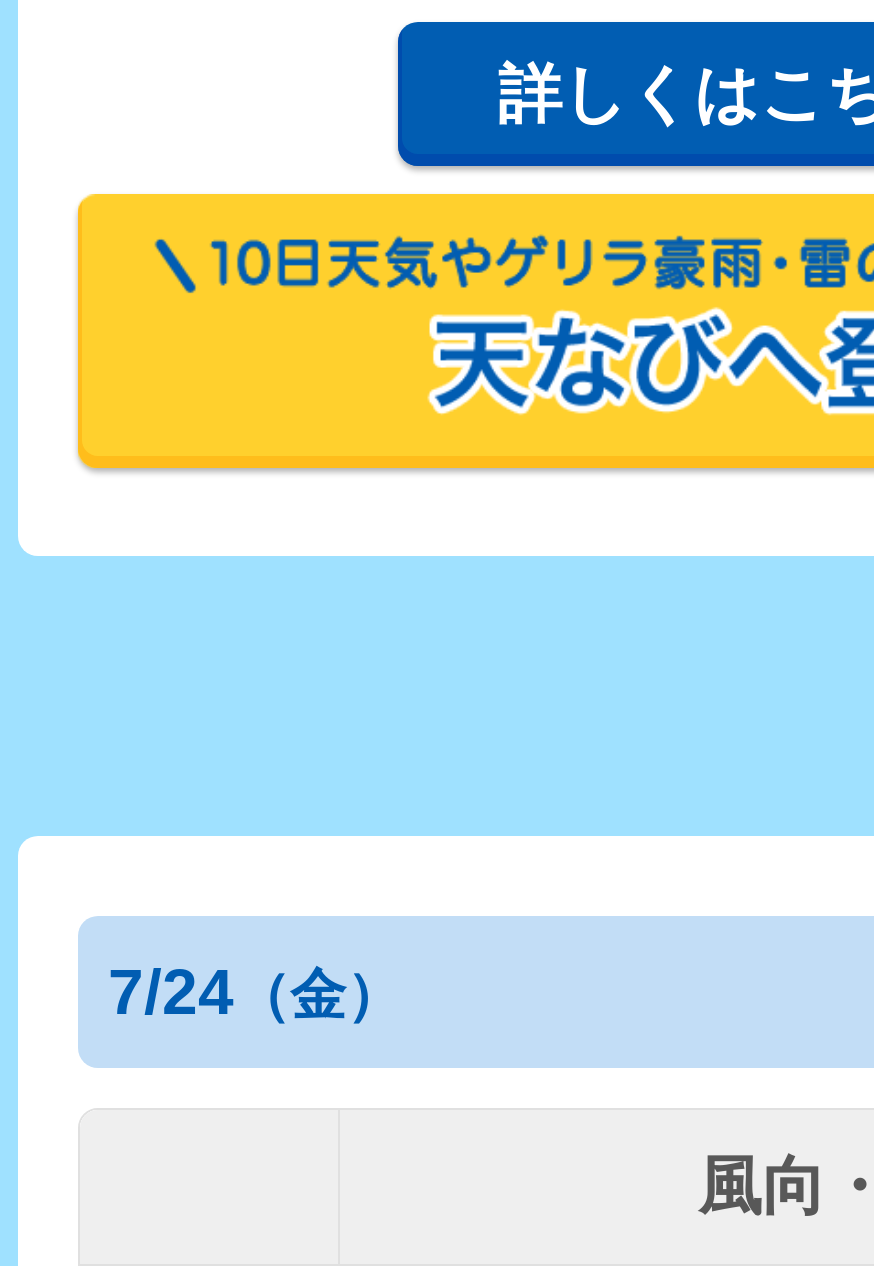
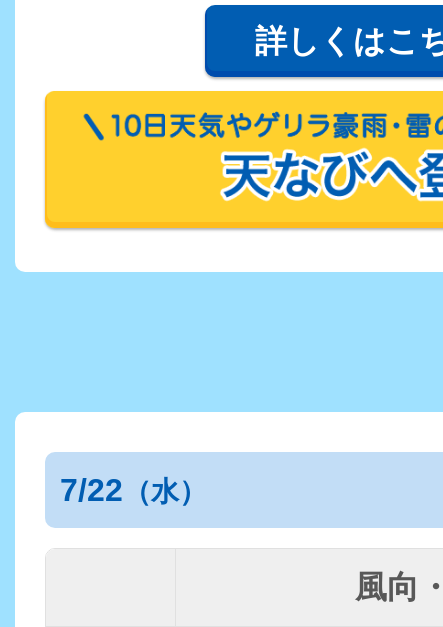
- 7/24（金）
+ 7/22（水）
